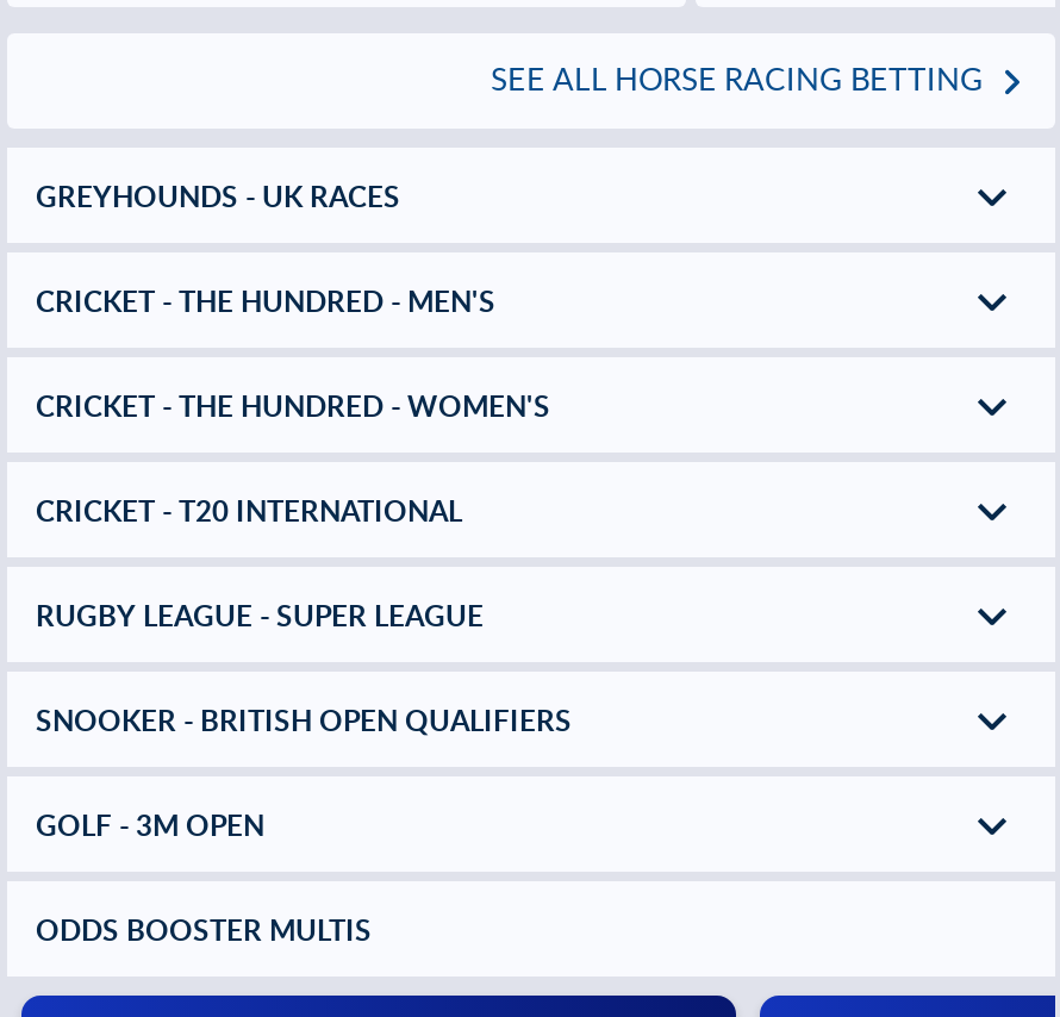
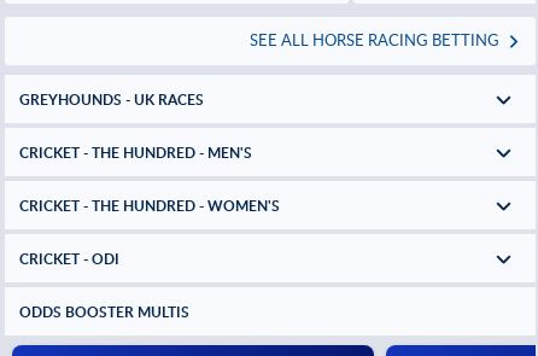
- CRICKET - T20 INTERNATIONAL
- RUGBY LEAGUE - SUPER LEAGUE
- SNOOKER - BRITISH OPEN QUALIFIERS
- GOLF - 3M OPEN
+ CRICKET - ODI
